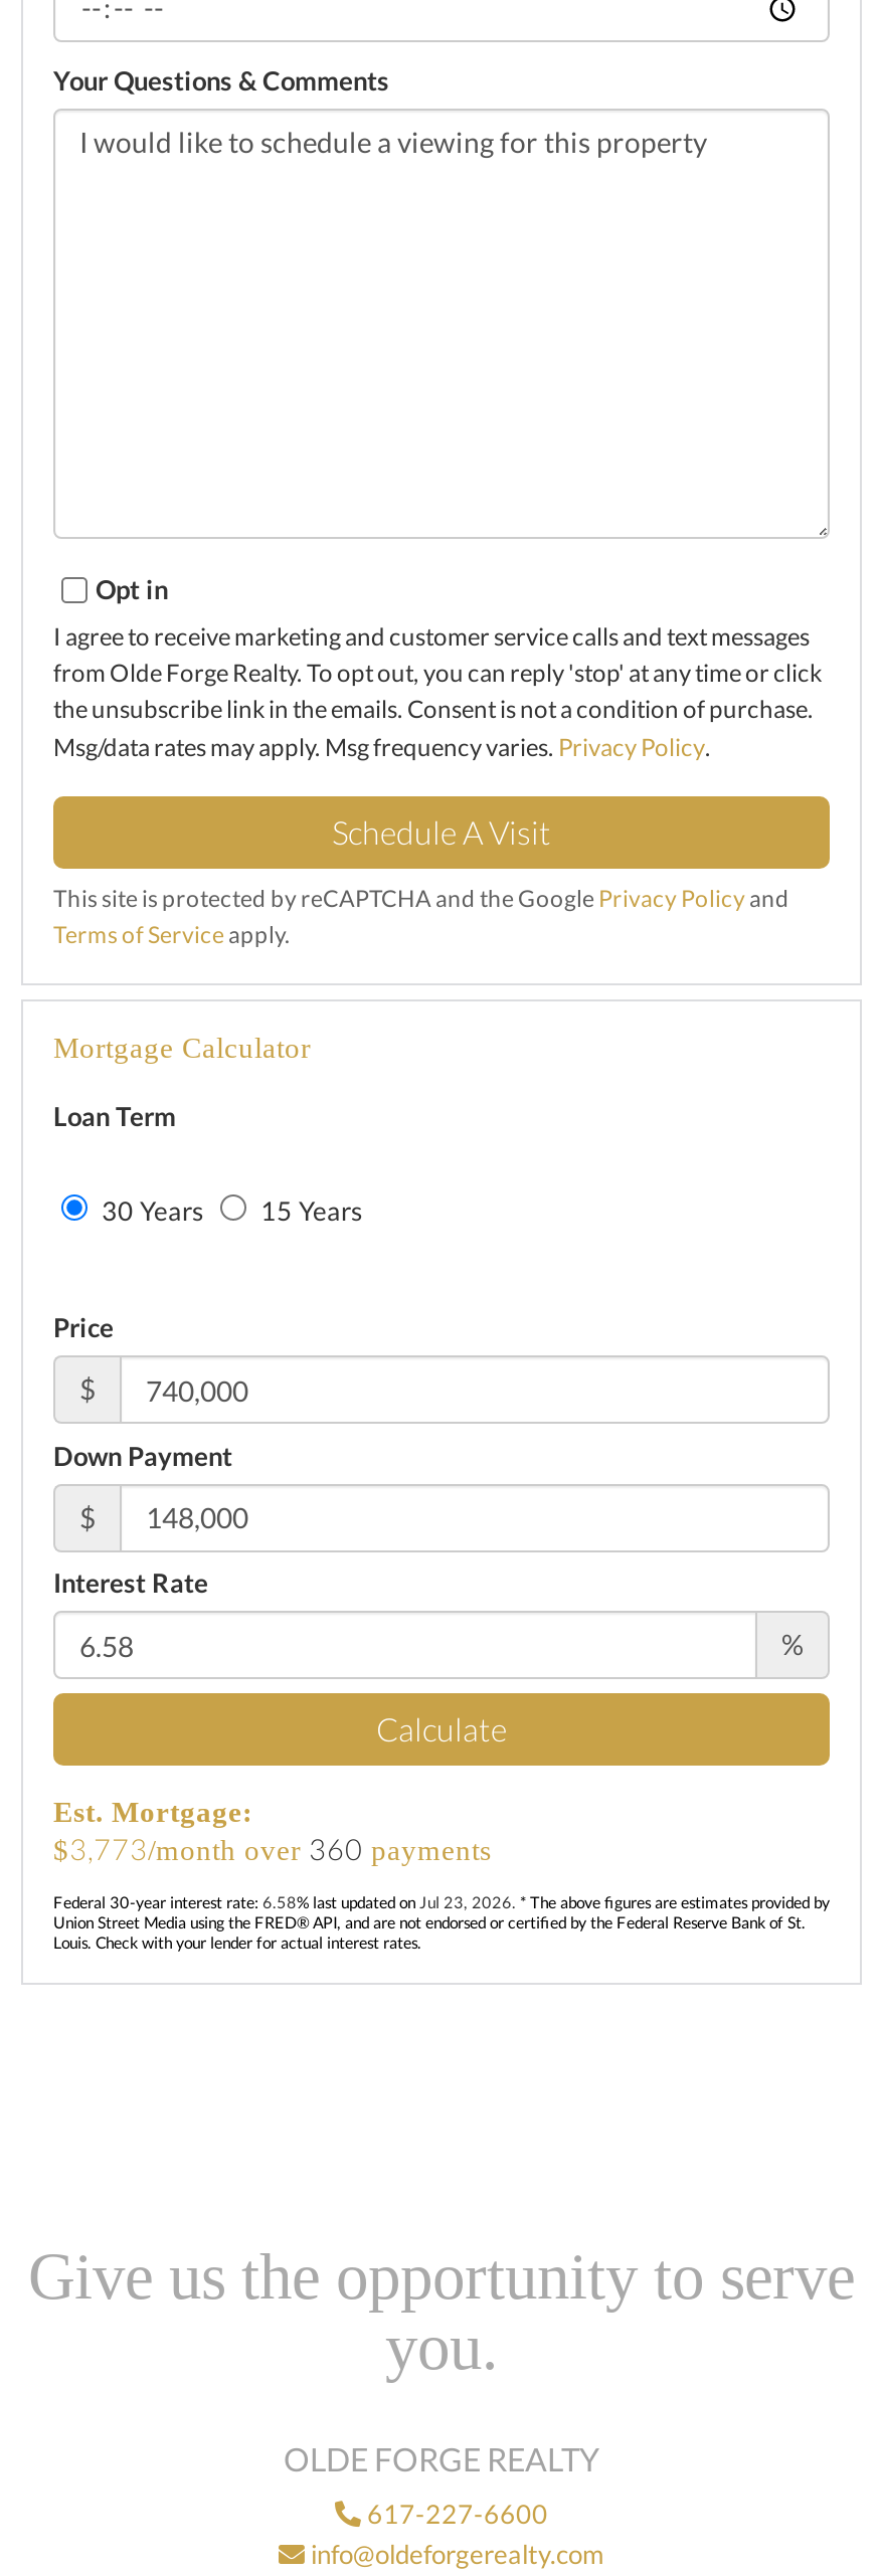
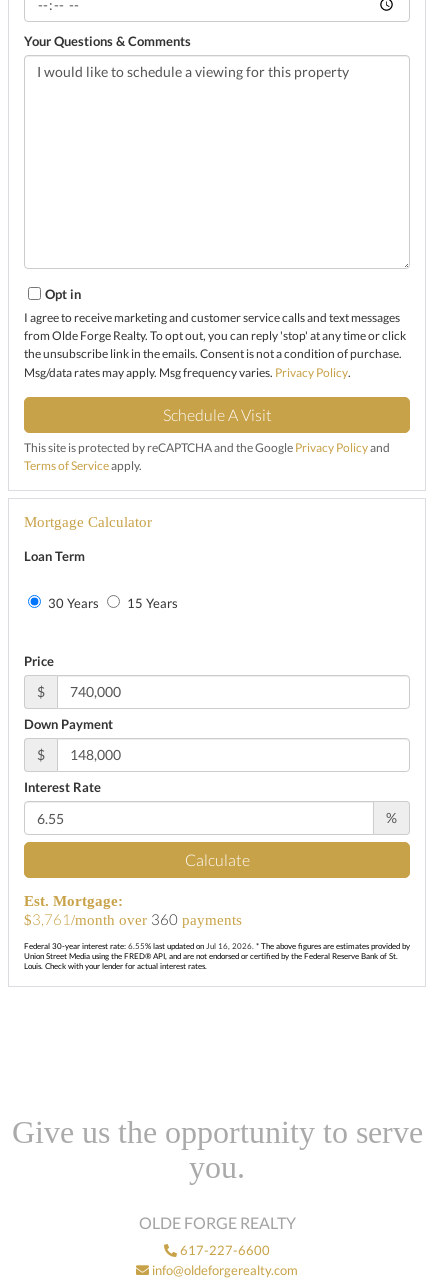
- $3,773/month over 360 payments
+ $3,761/month over 360 payments

- Federal 30-year interest rate: 6.58% last updated on Jul 23, 2026. * The above figures are estimates provided by
+ Federal 30-year interest rate: 6.55% last updated on Jul 16, 2026. * The above figures are estimates provided by
